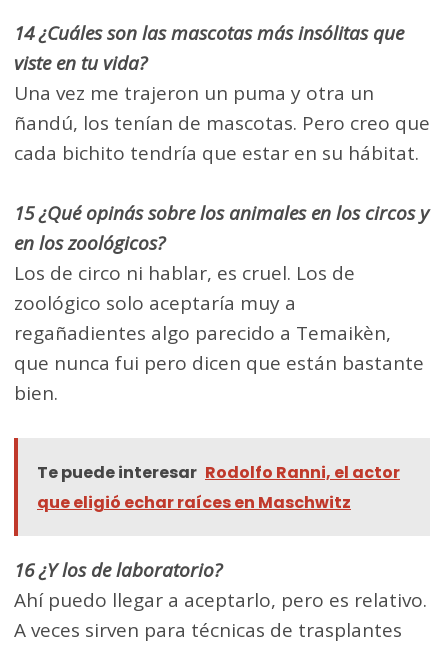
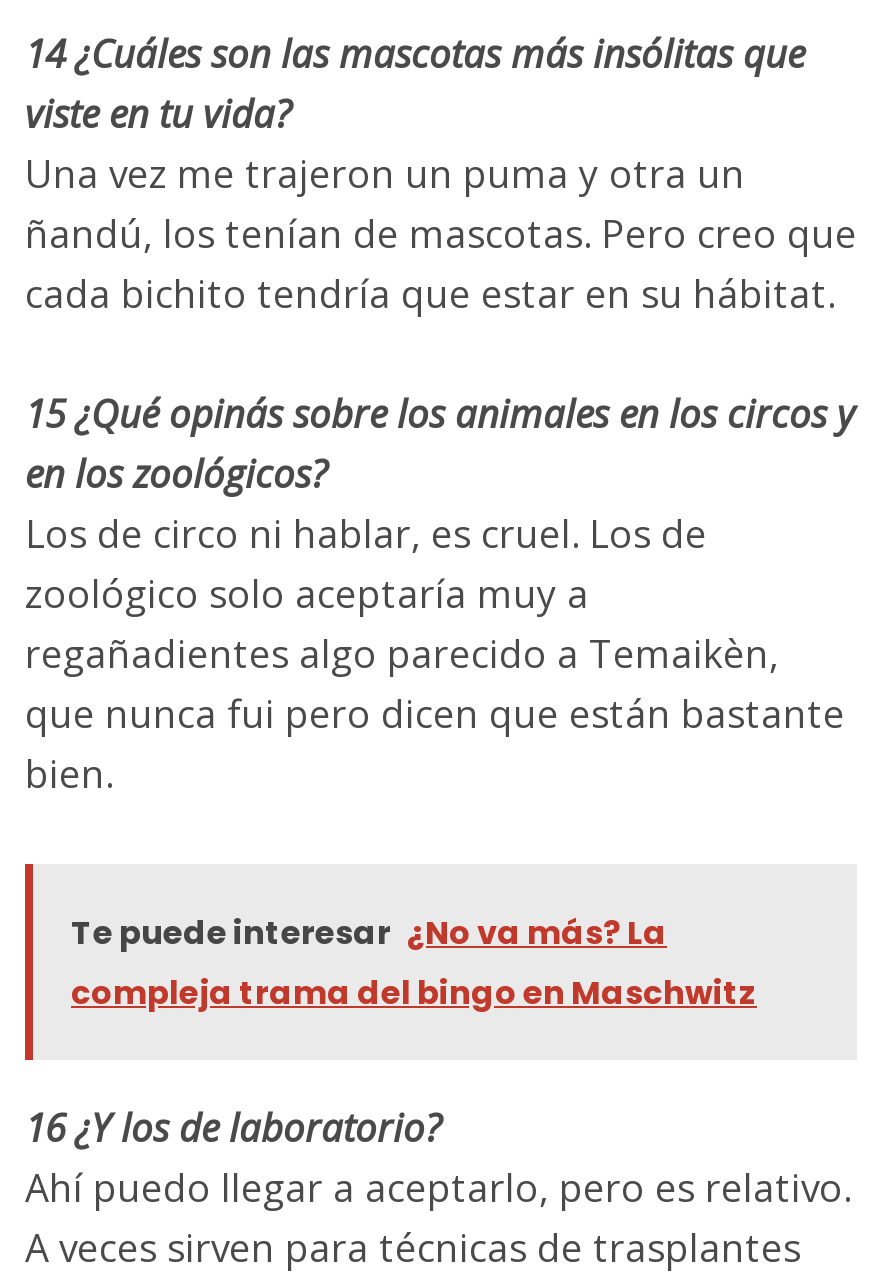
- Te puede interesar Rodolfo Ranni, el actor
+ Te puede interesar ¿No va más? La

- que eligió echar raíces en Maschwitz
+ compleja trama del bingo en Maschwitz
